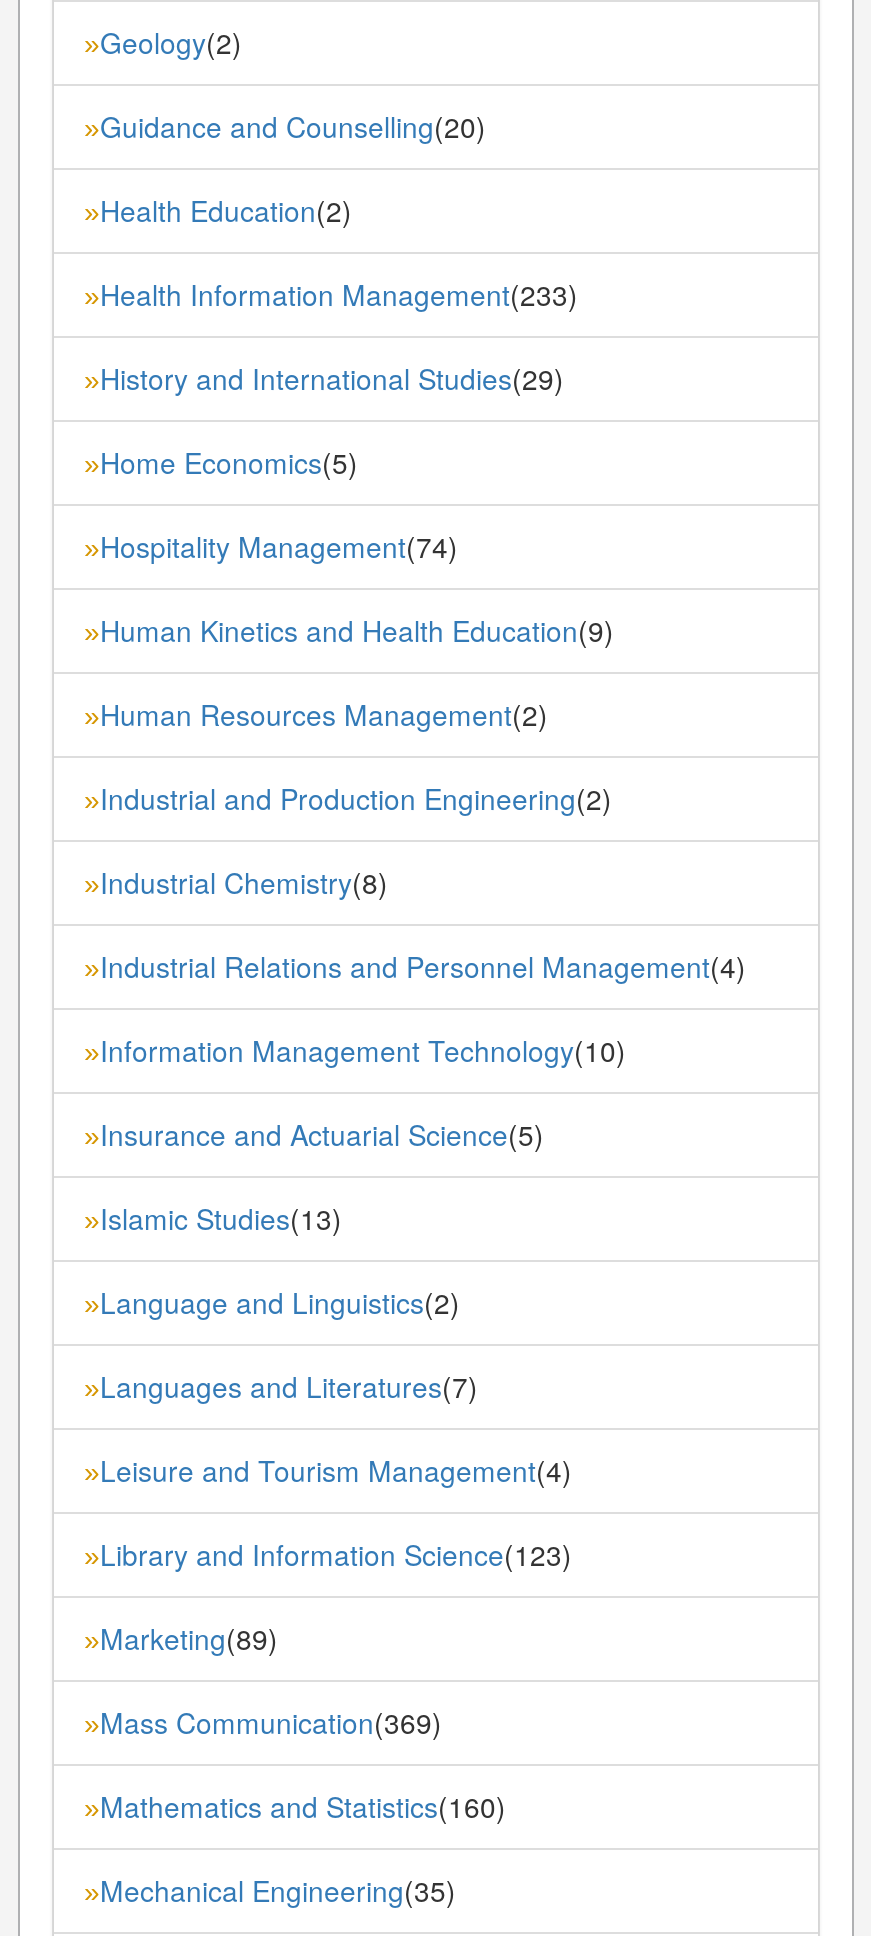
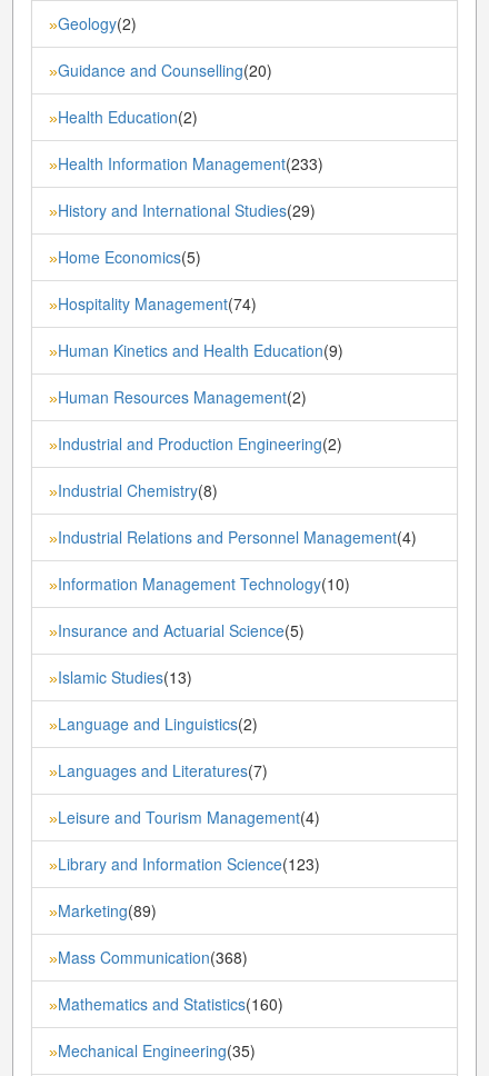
- »Mass Communication(369)
+ »Mass Communication(368)
